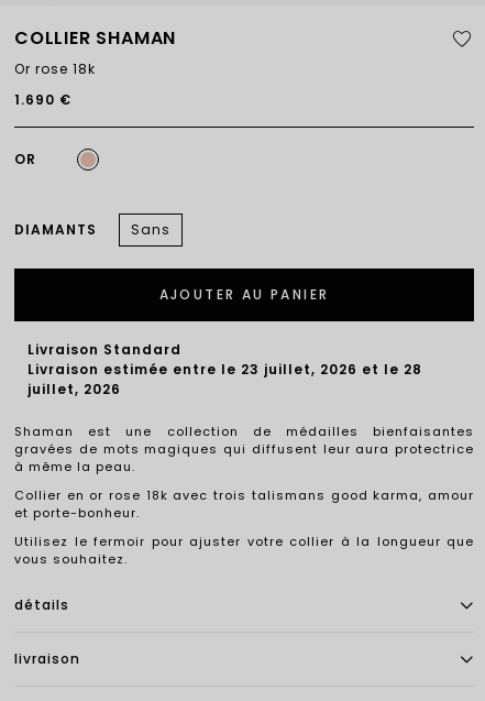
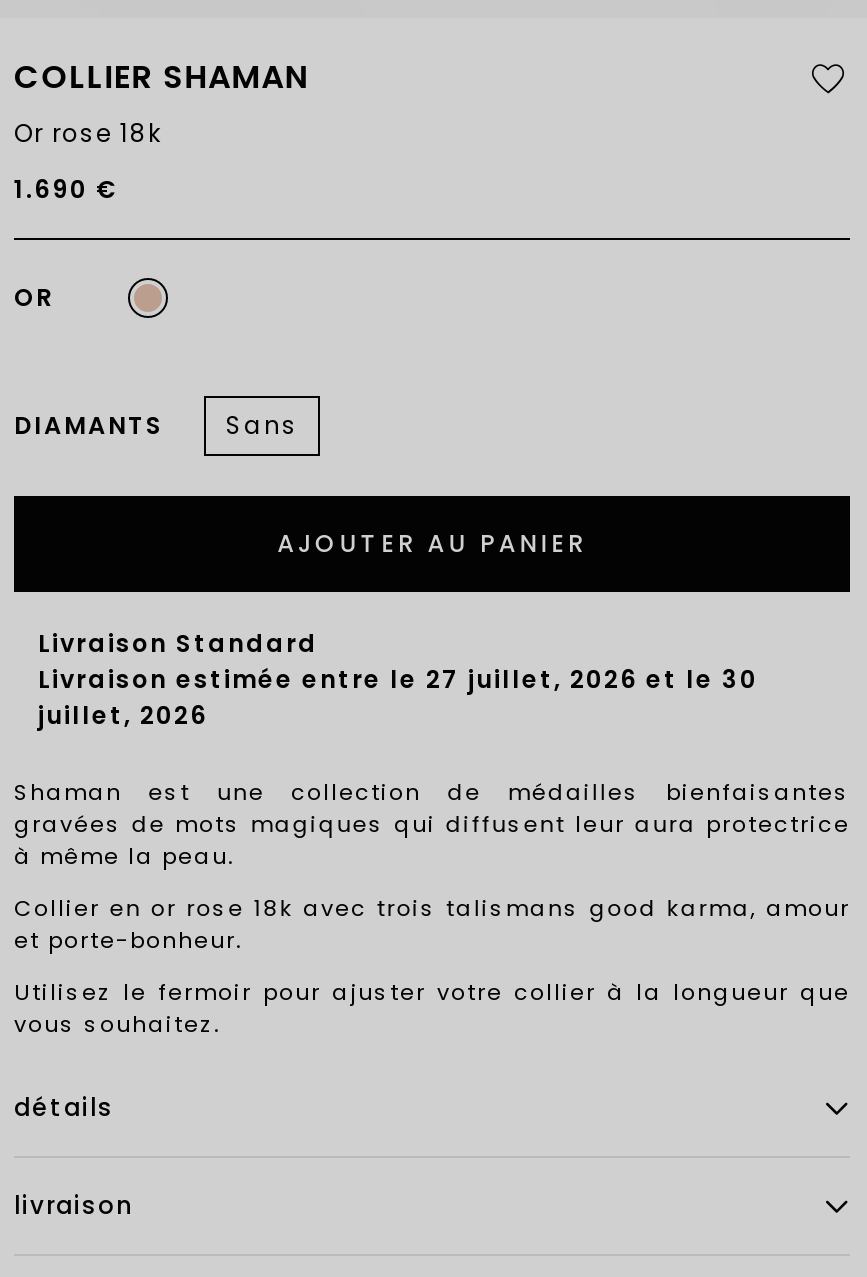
- Livraison estimée entre le 23 juillet, 2026 et le 28
+ Livraison estimée entre le 27 juillet, 2026 et le 30
